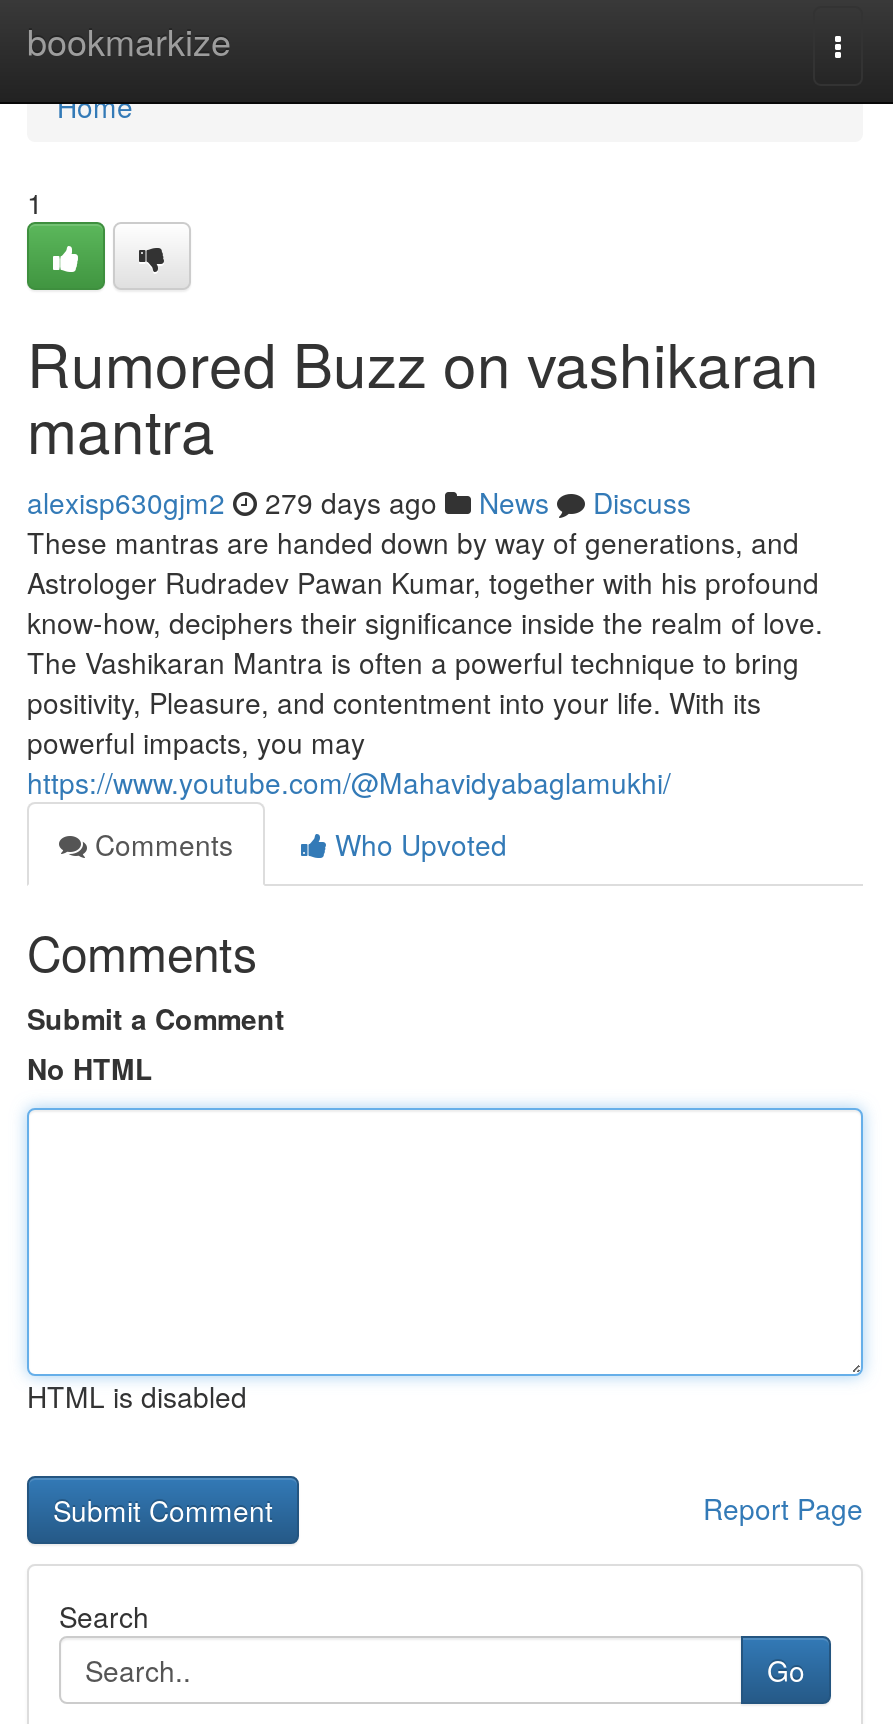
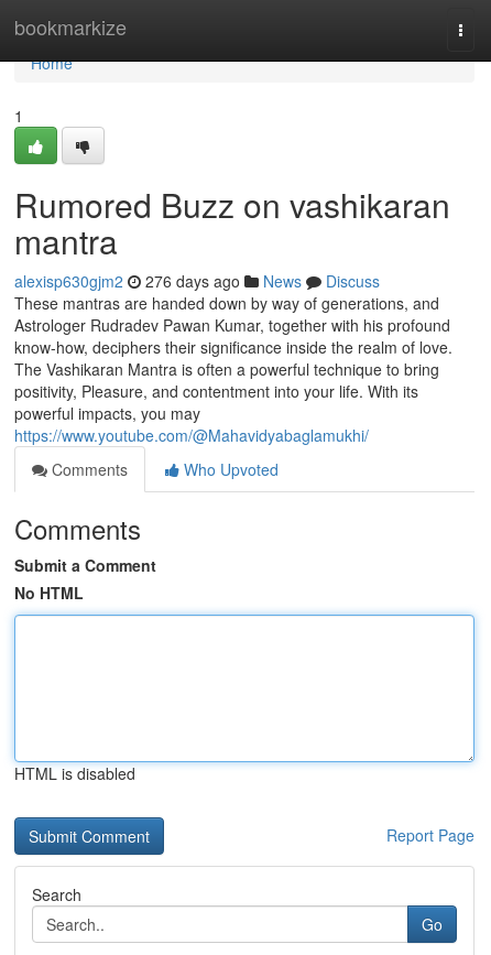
- alexisp630gjm2 279 days ago News Discuss
+ alexisp630gjm2 276 days ago News Discuss
